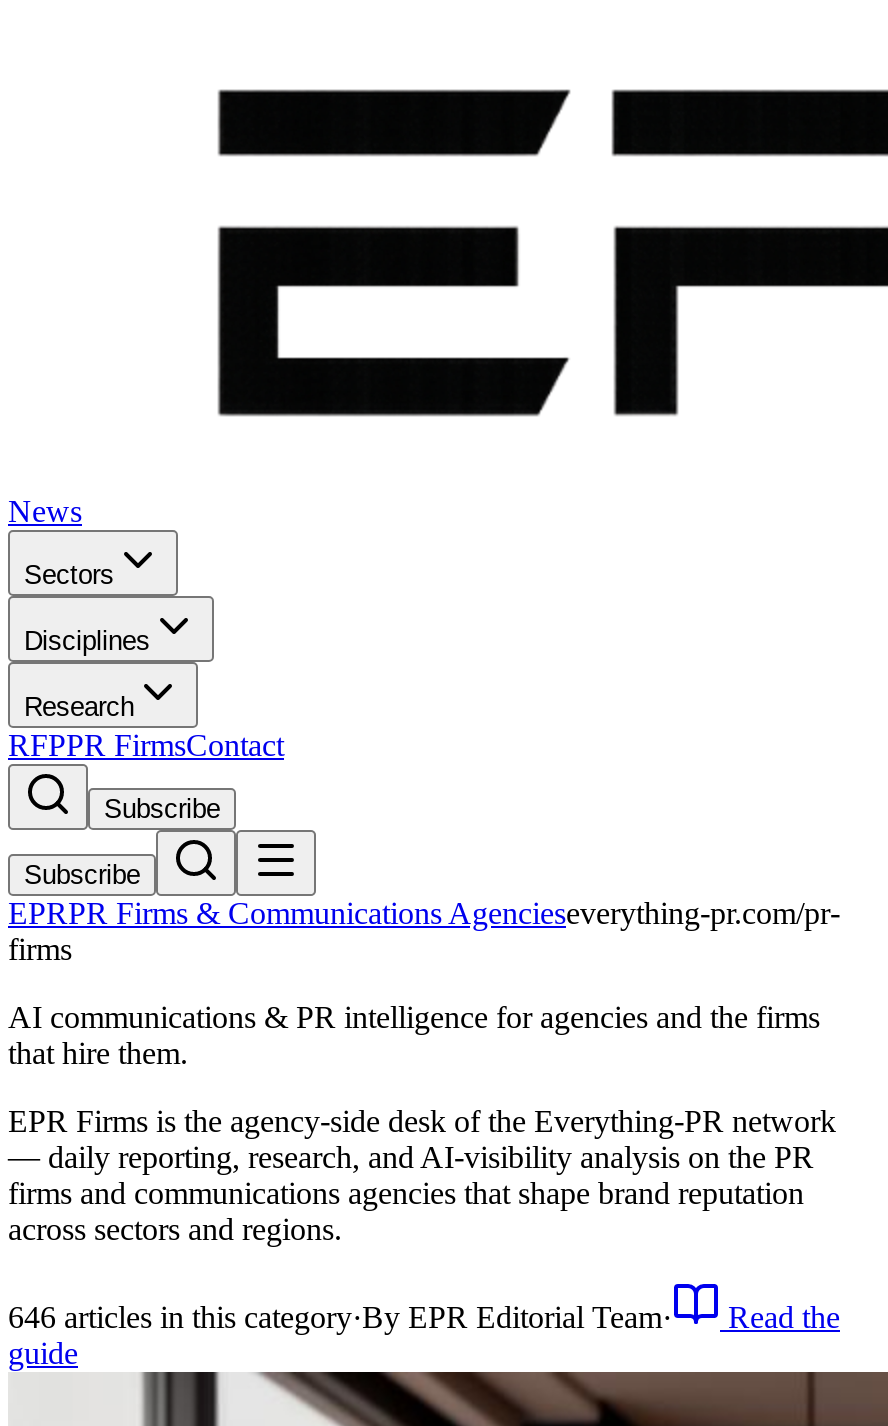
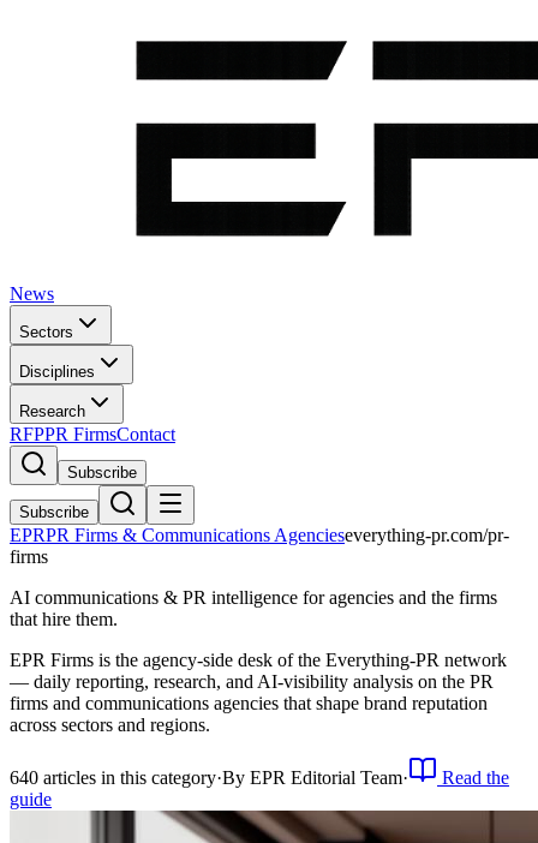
- 646 articles in this category·By EPR Editorial Team·
+ 640 articles in this category·By EPR Editorial Team·
